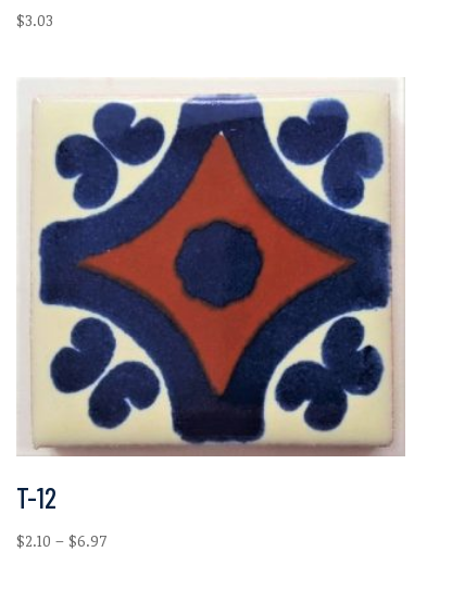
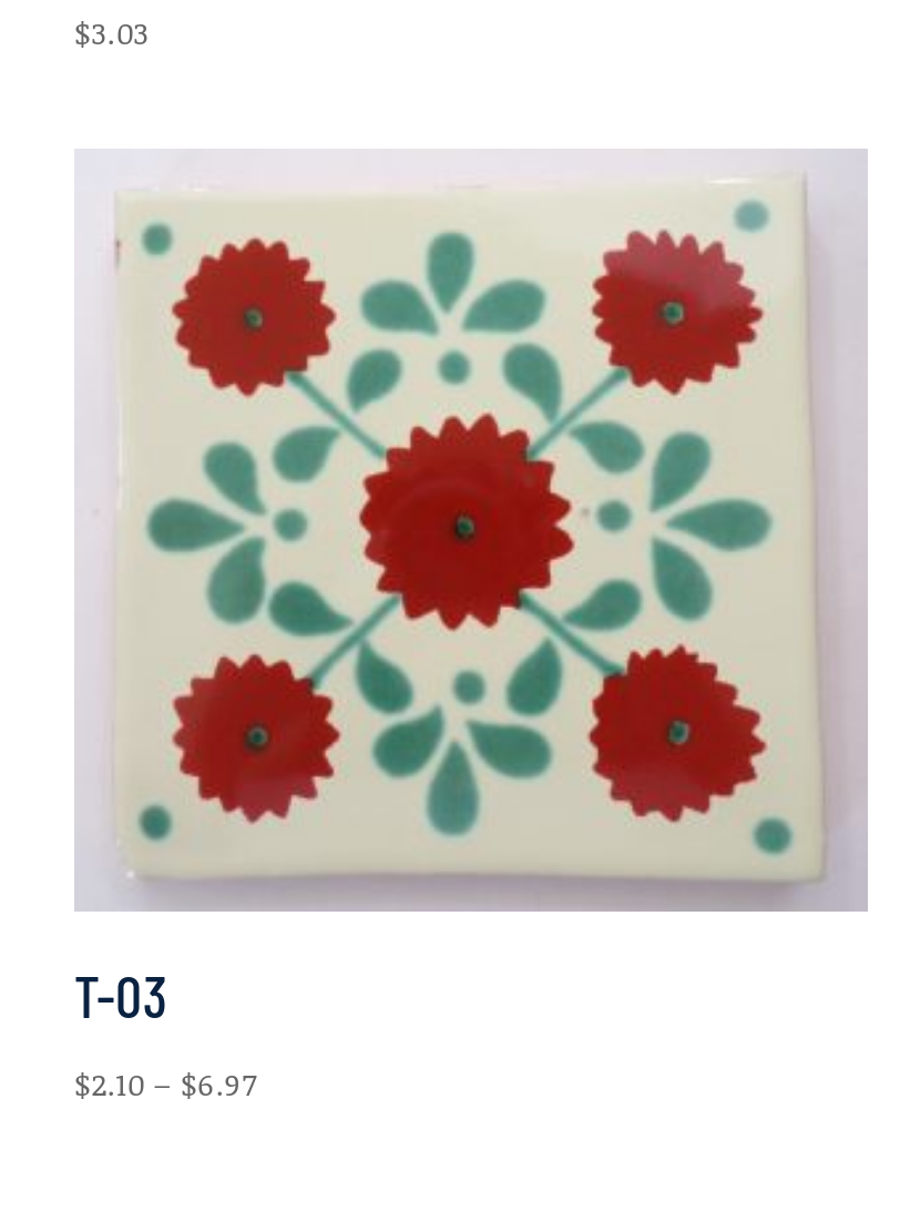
- [image]
- T-12
+ [image]
+ T-03
